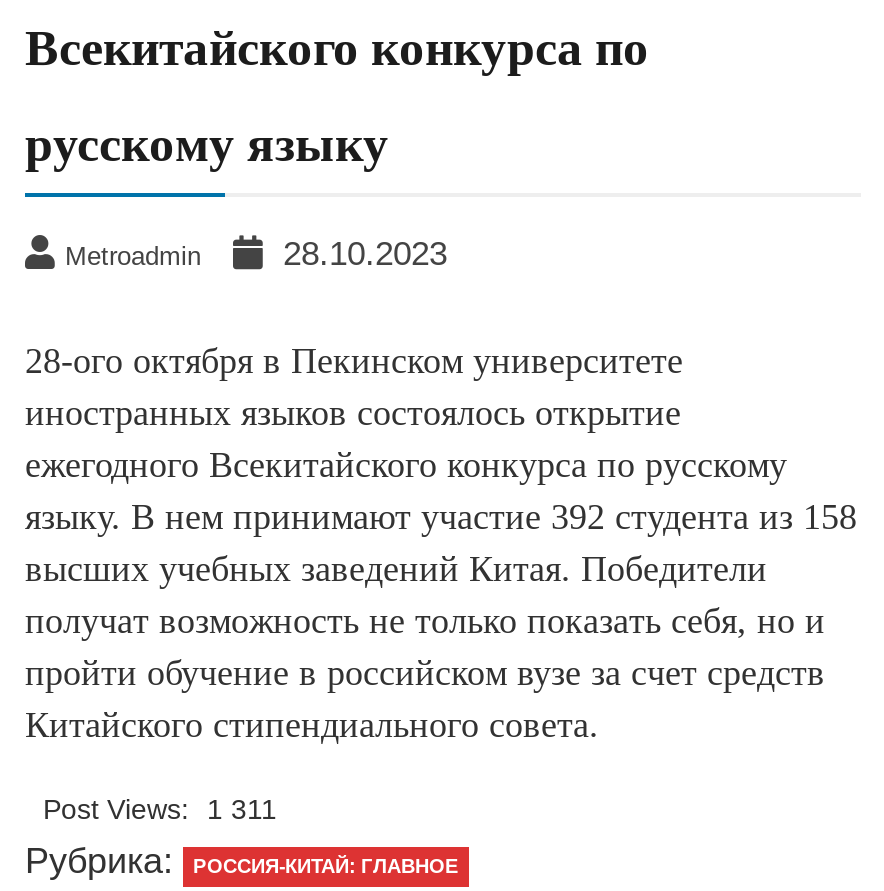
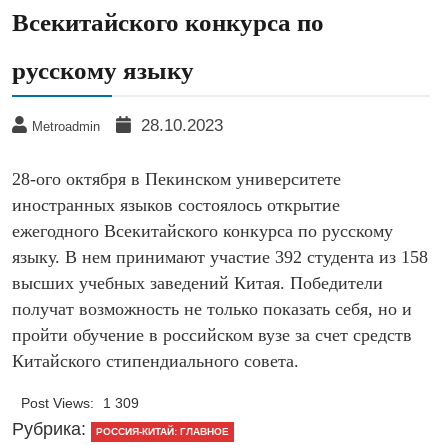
- Post Views: 1 311
+ Post Views: 1 309
